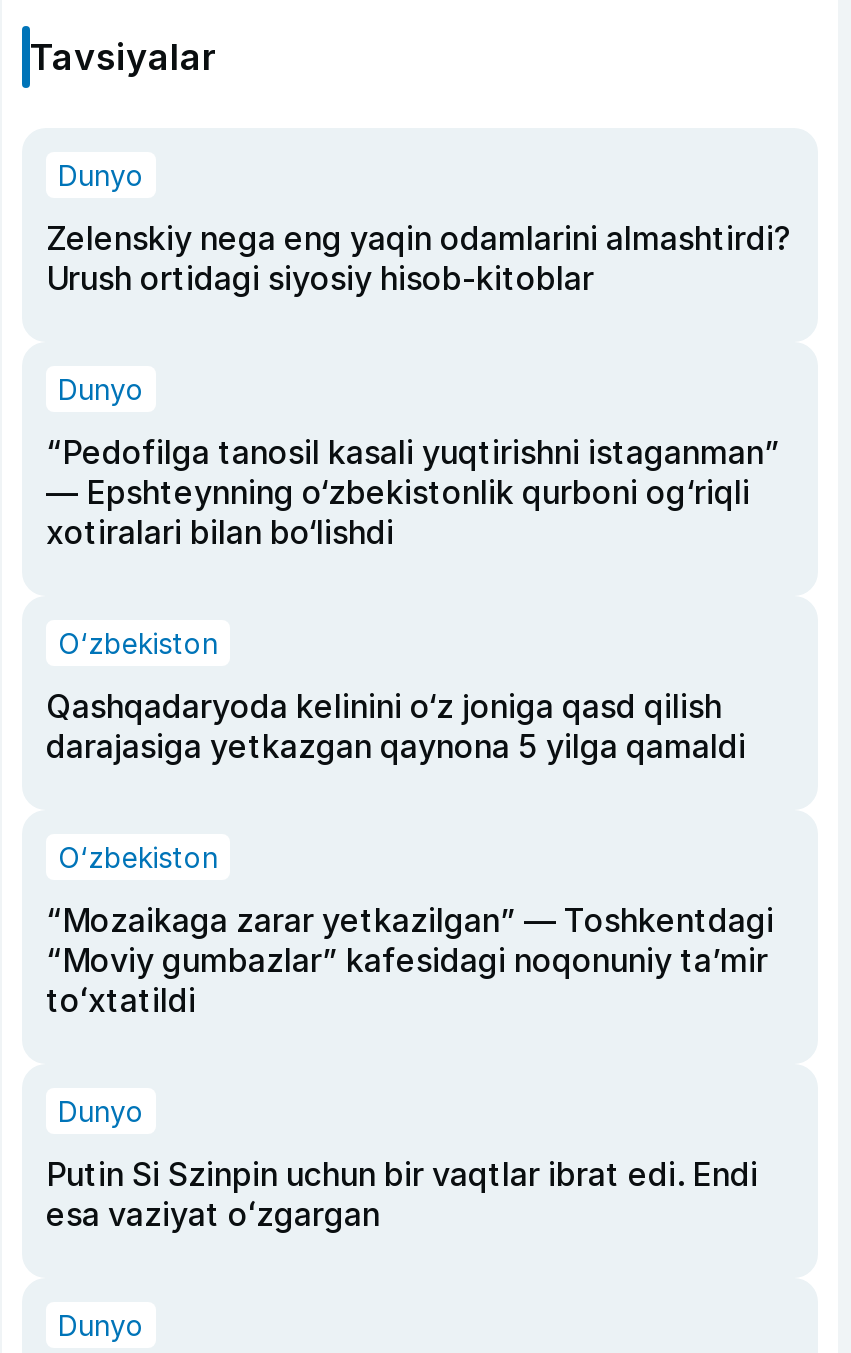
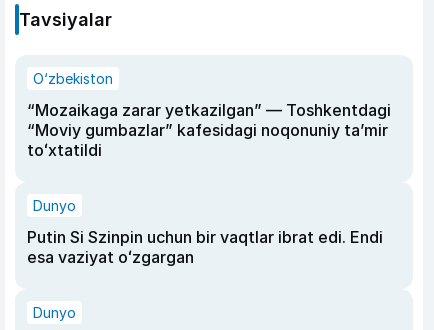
- Dunyo
- Zelenskiy nega eng yaqin odamlarini almashtirdi?
- Urush ortidagi siyosiy hisob-kitoblar
- Dunyo
- “Pedofilga tanosil kasali yuqtirishni istaganman”
- — Epshteynning o‘zbekistonlik qurboni og‘riqli
- xotiralari bilan bo‘lishdi
- O‘zbekiston
- Qashqadaryoda kelinini o‘z joniga qasd qilish
- darajasiga yetkazgan qaynona 5 yilga qamaldi
